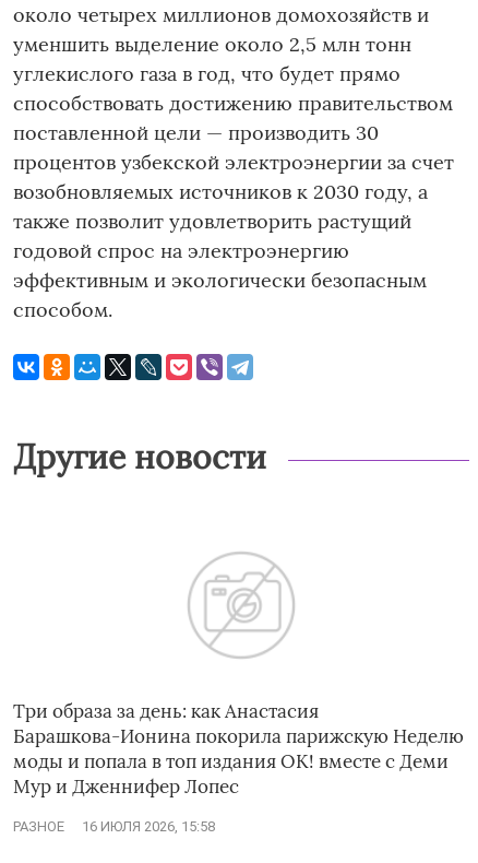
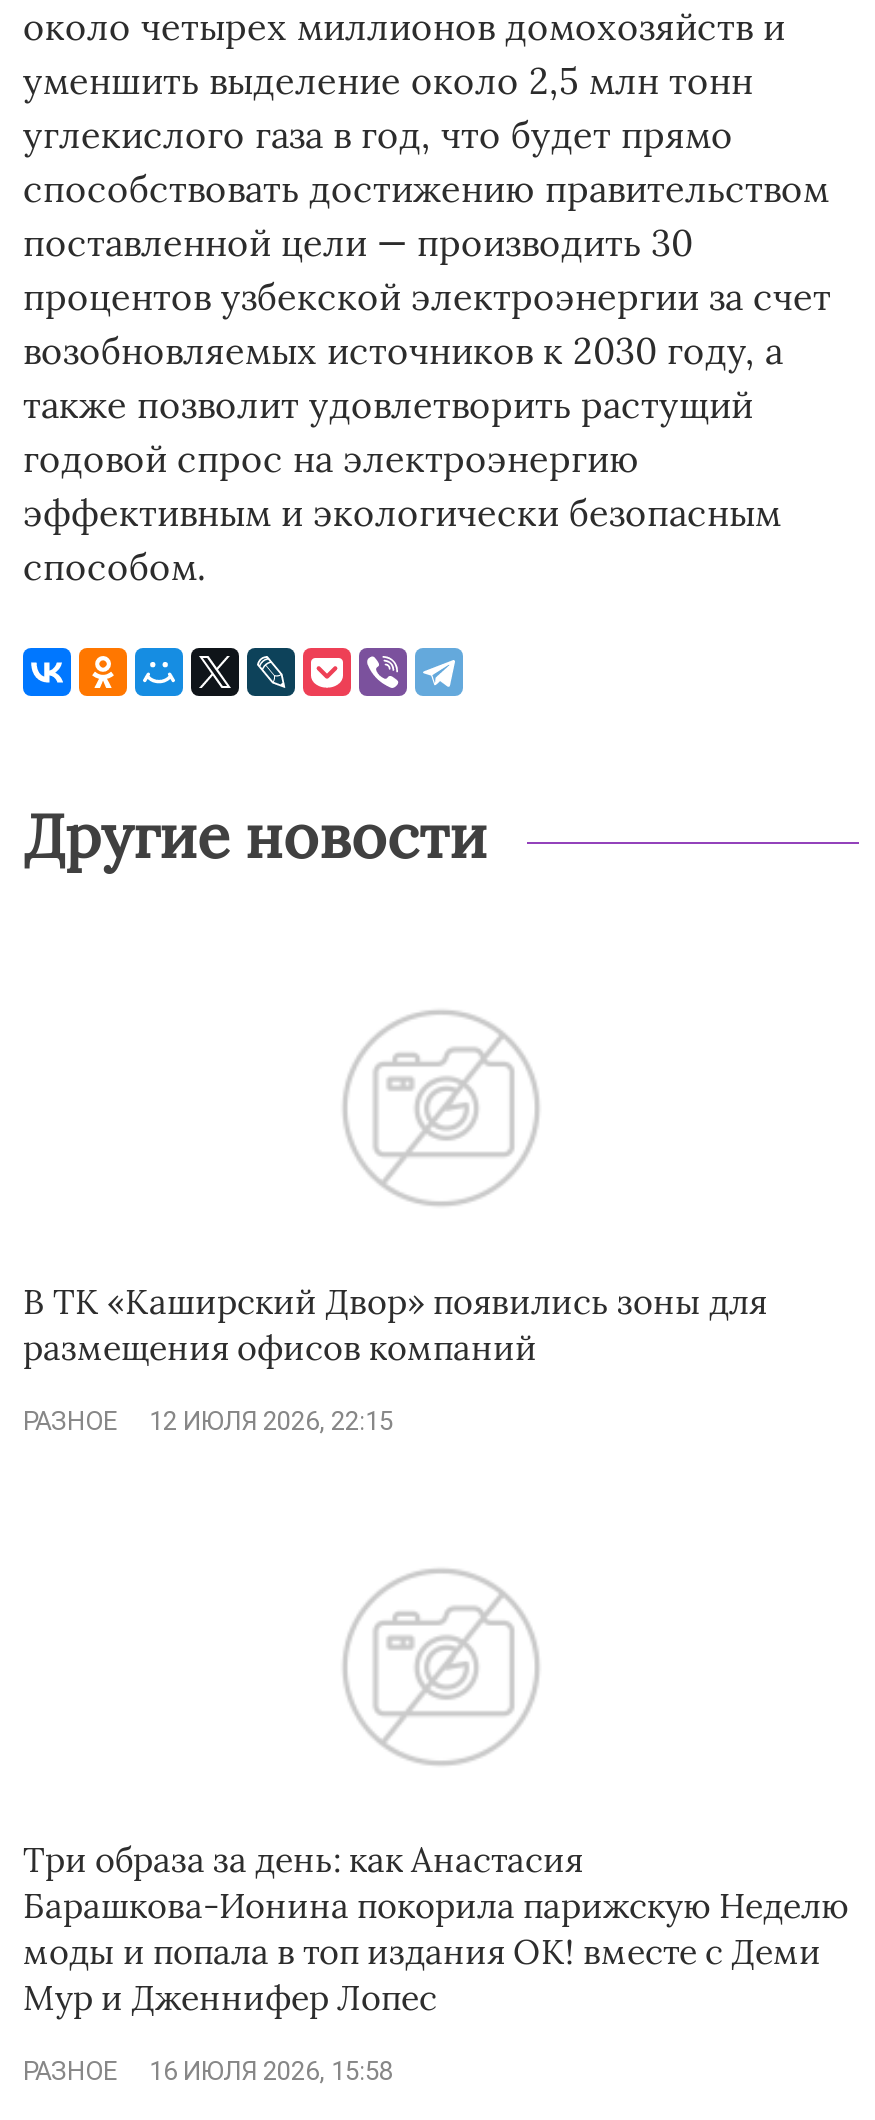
+ В ТК «Каширский Двор» появились зоны для
+ размещения офисов компаний
+ РАЗНОЕ
+ 12 ИЮЛЯ 2026, 22:15
